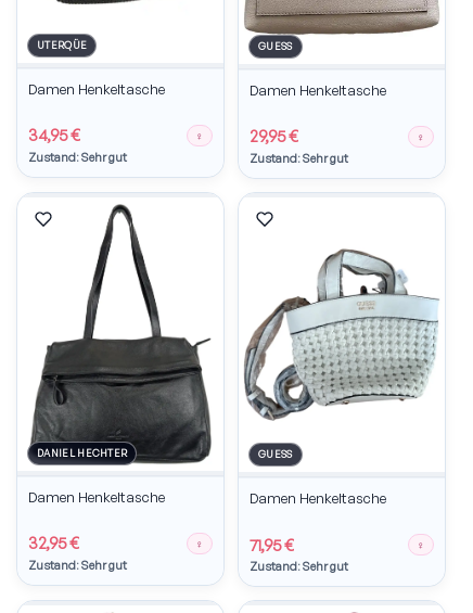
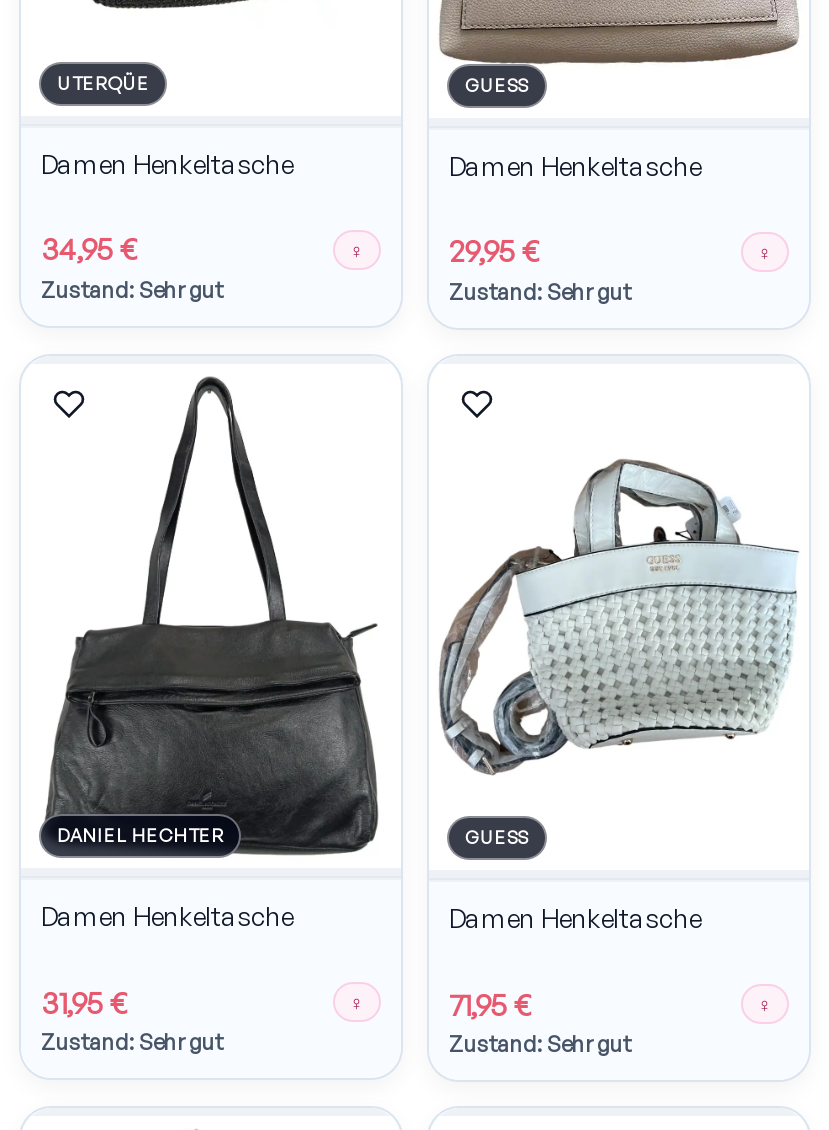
- 32,95 €
+ 31,95 €
